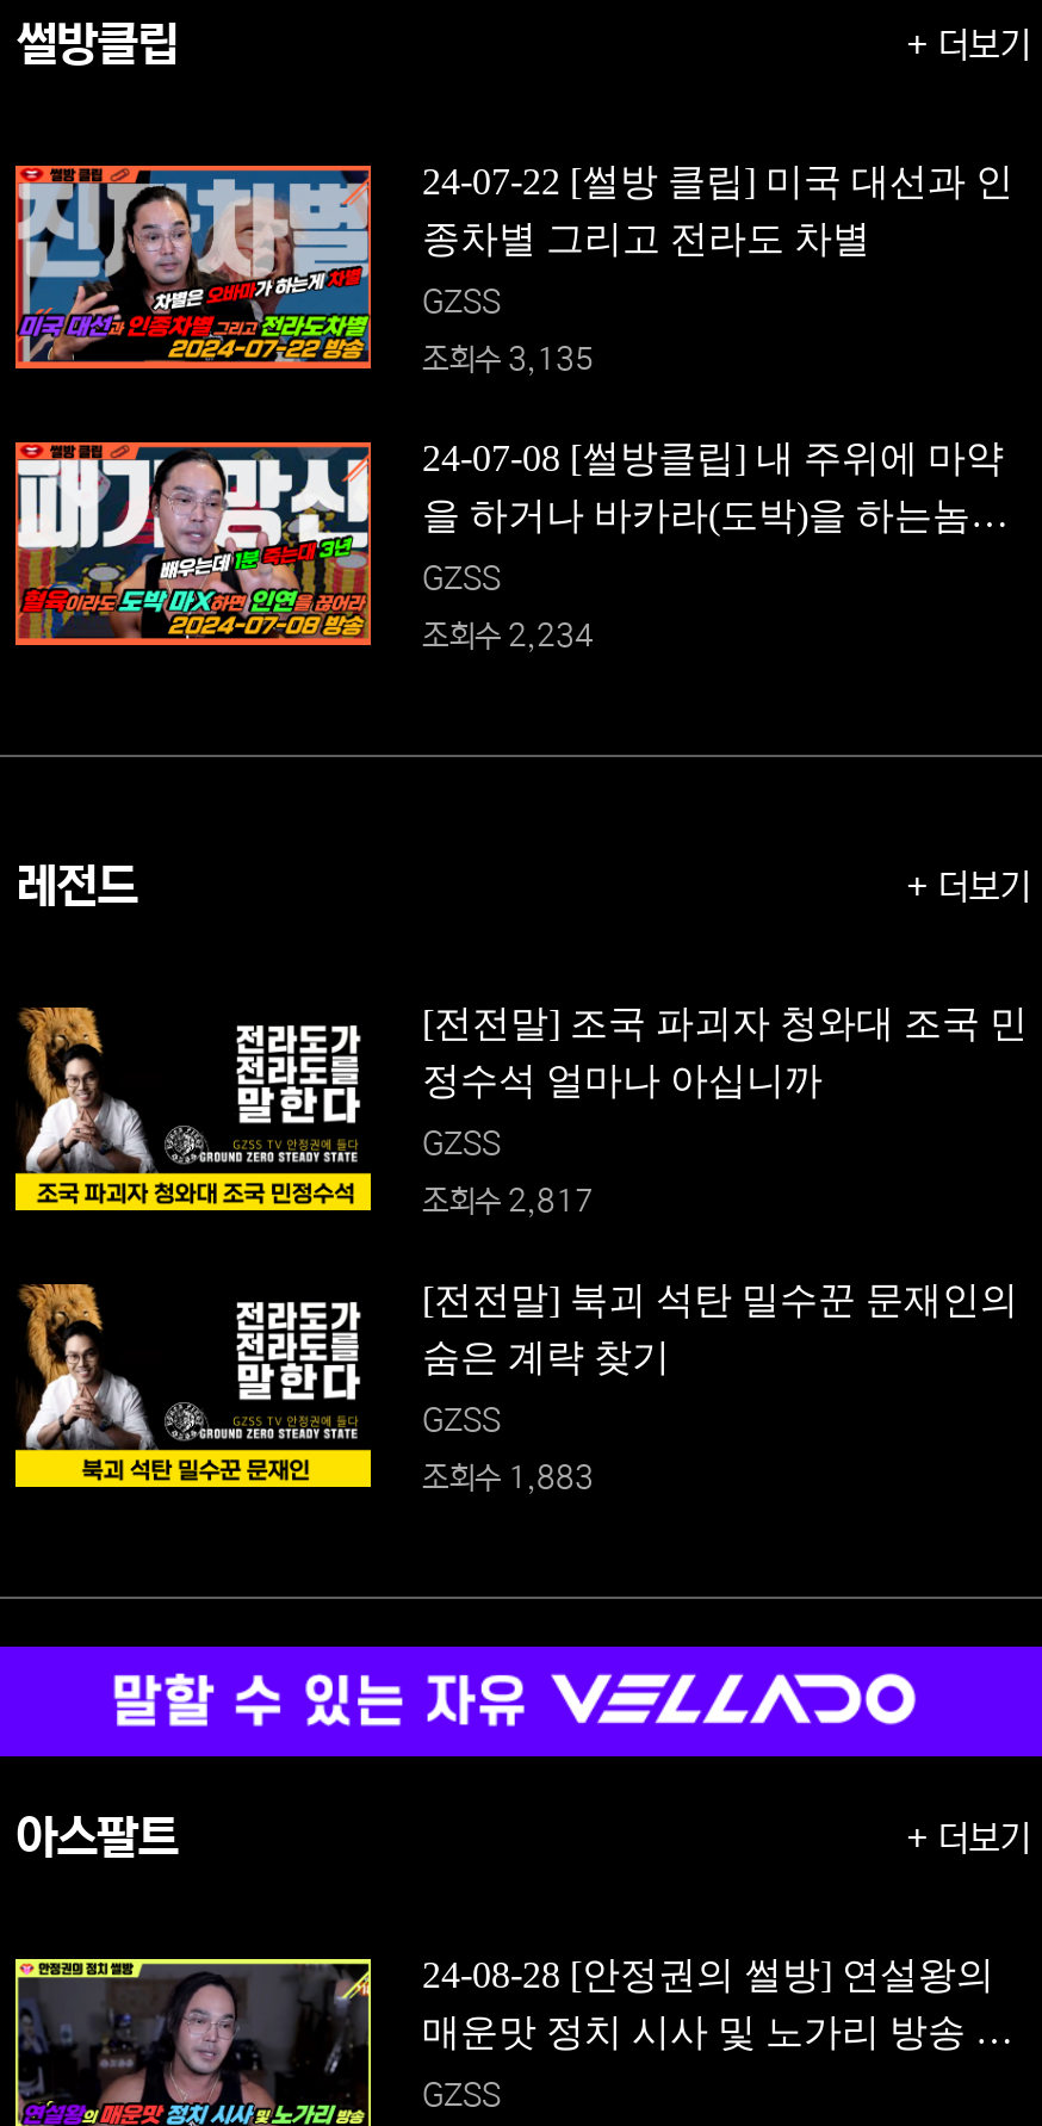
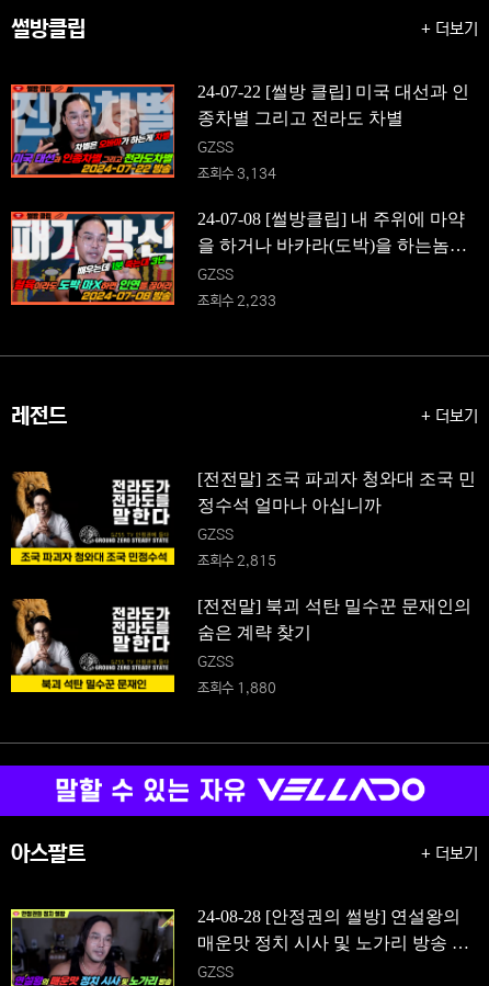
- 조회수 3,135
+ 조회수 3,134

- 조회수 2,234
+ 조회수 2,233

- 조회수 2,817
+ 조회수 2,815

- 조회수 1,883
+ 조회수 1,880
